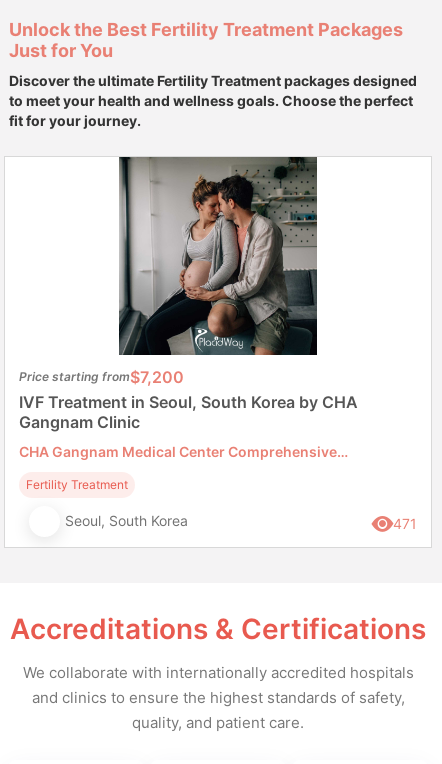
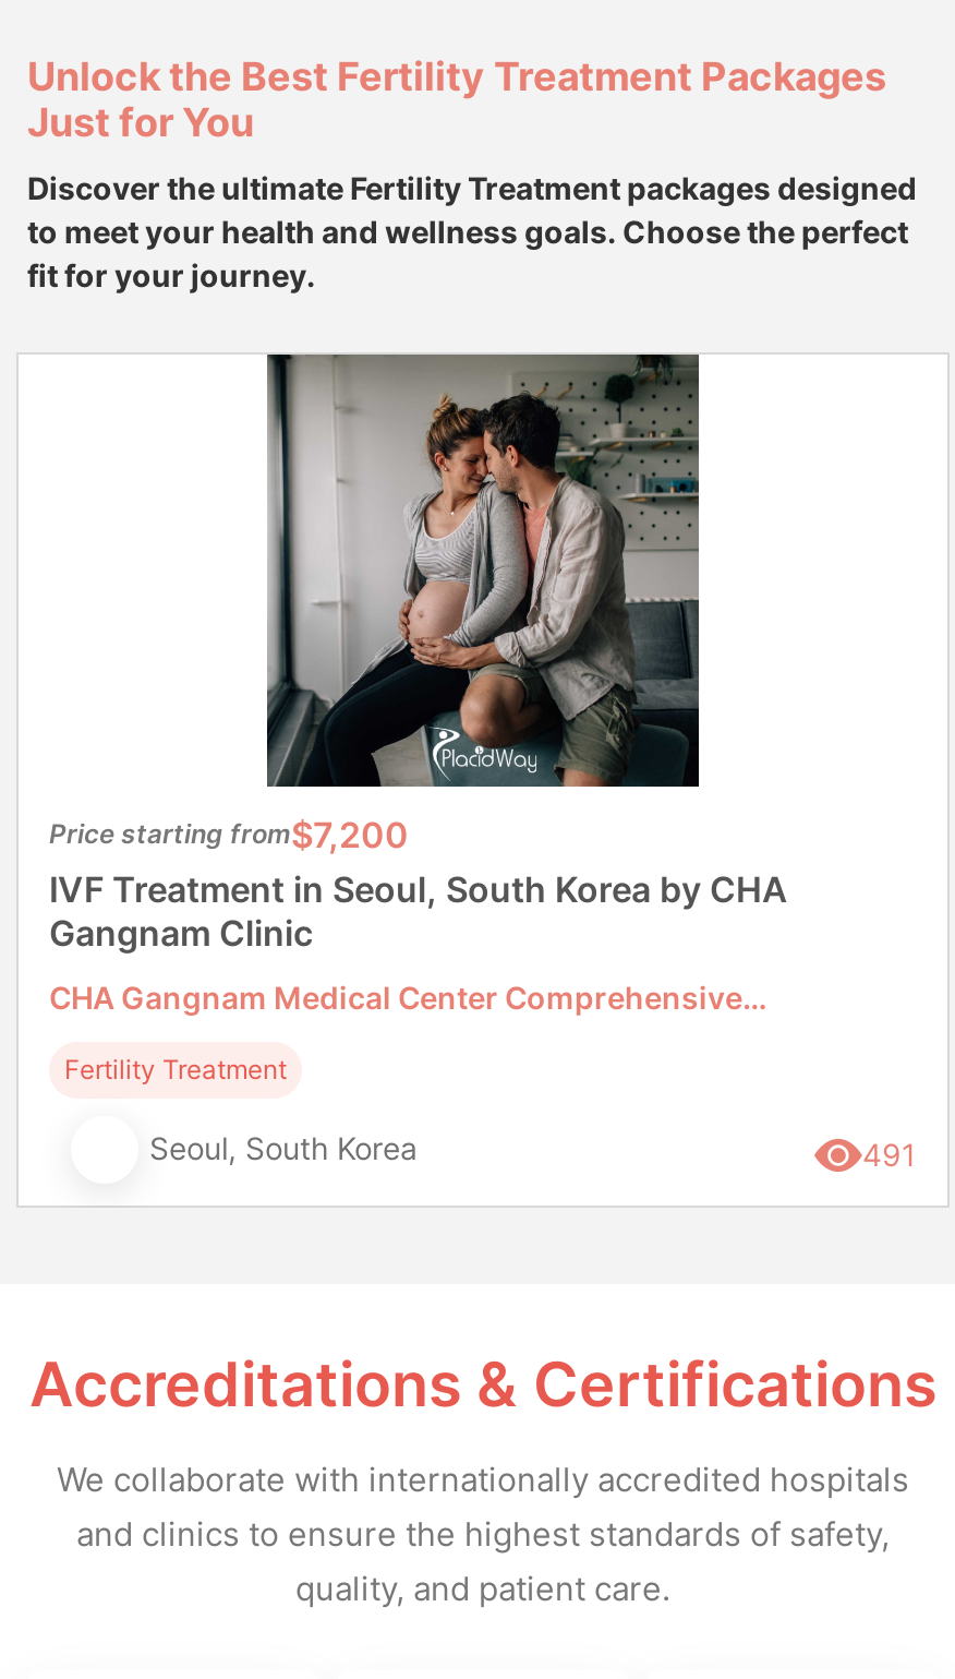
- 471
+ 491
